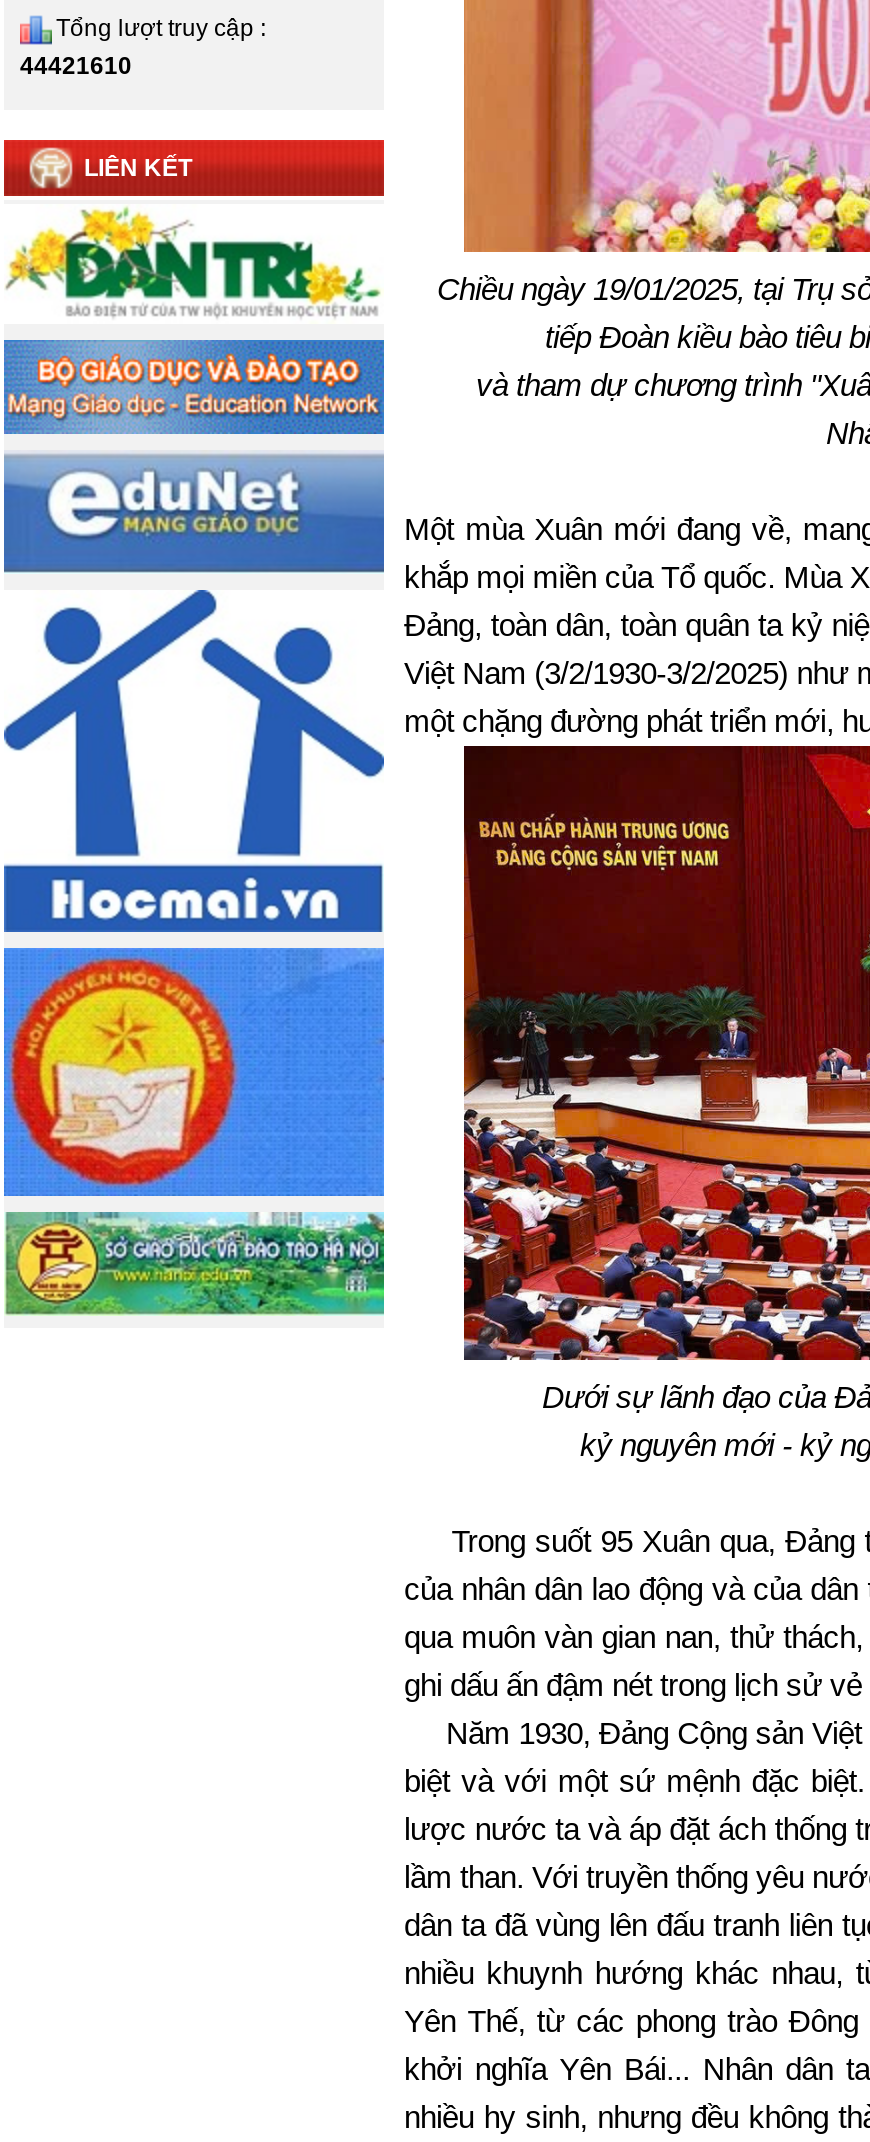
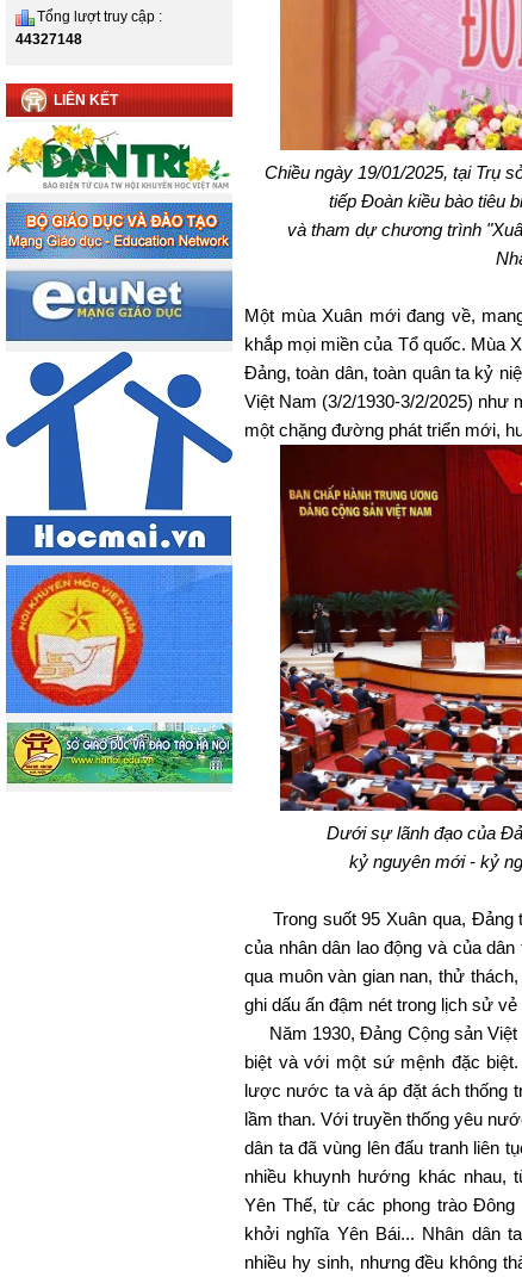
- 44421610
+ 44327148
